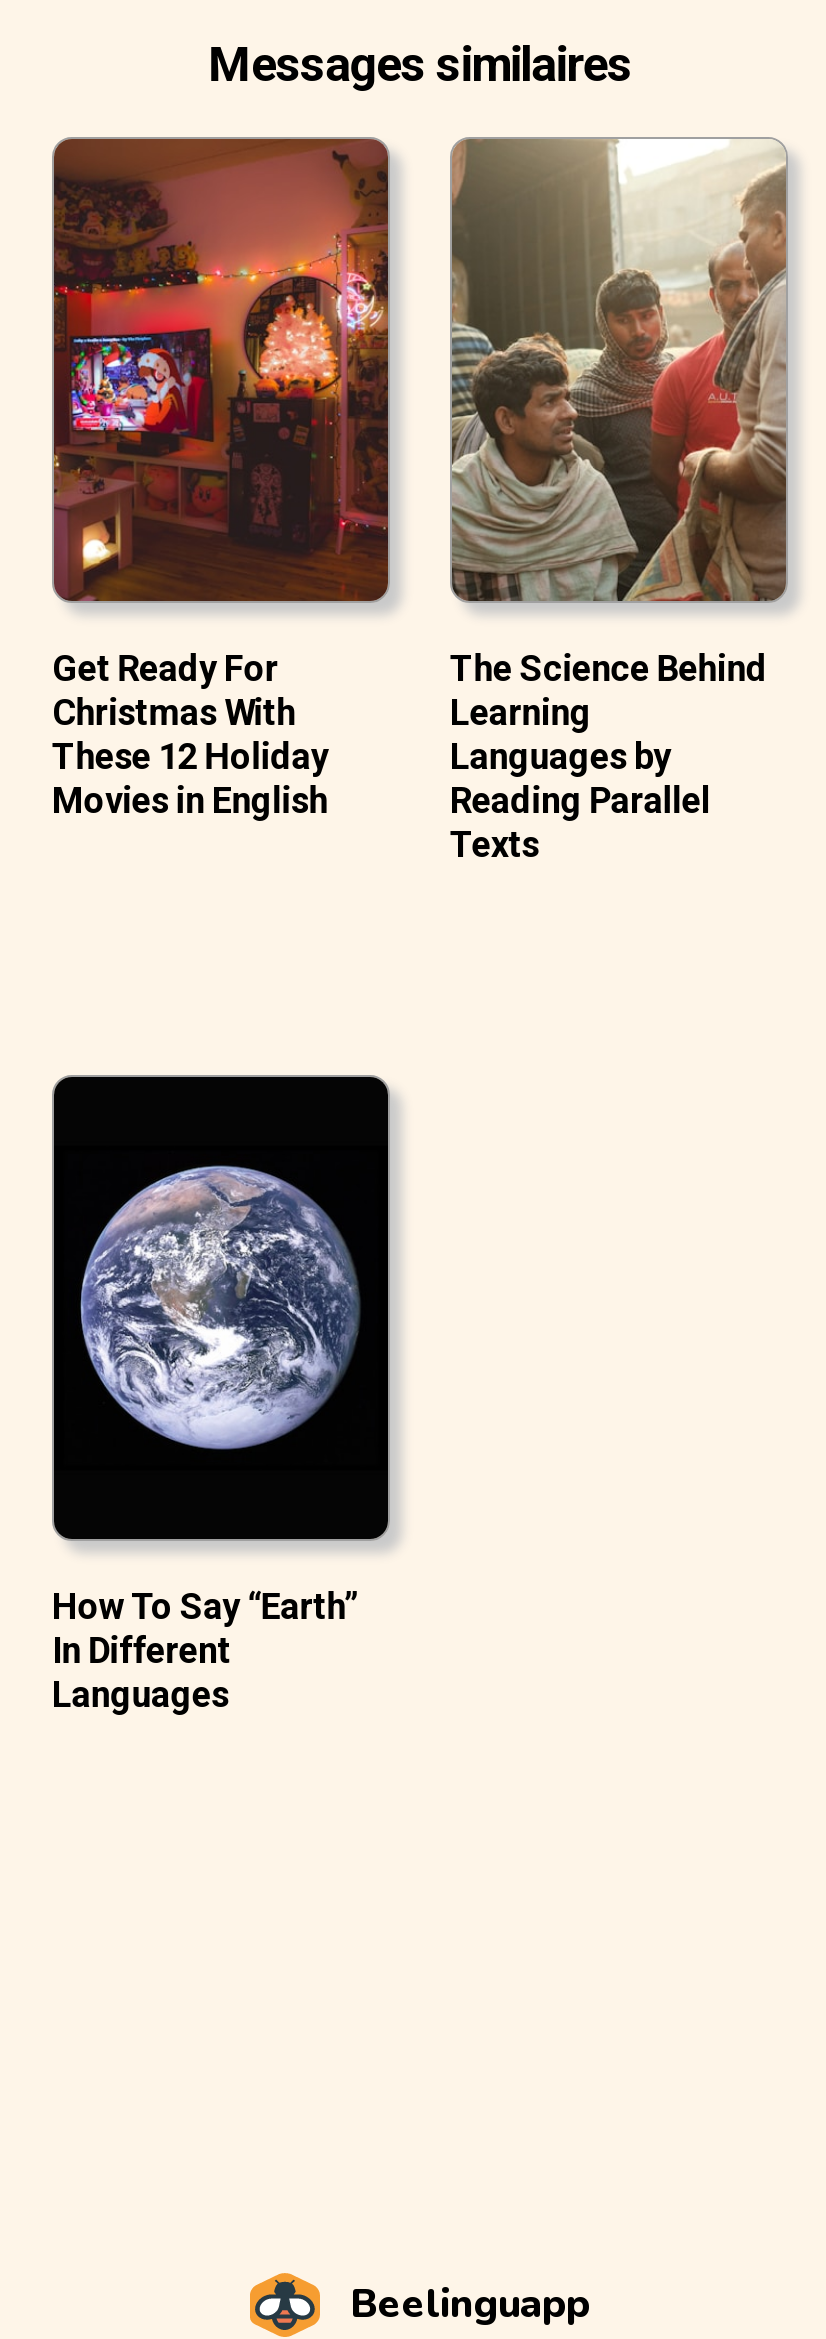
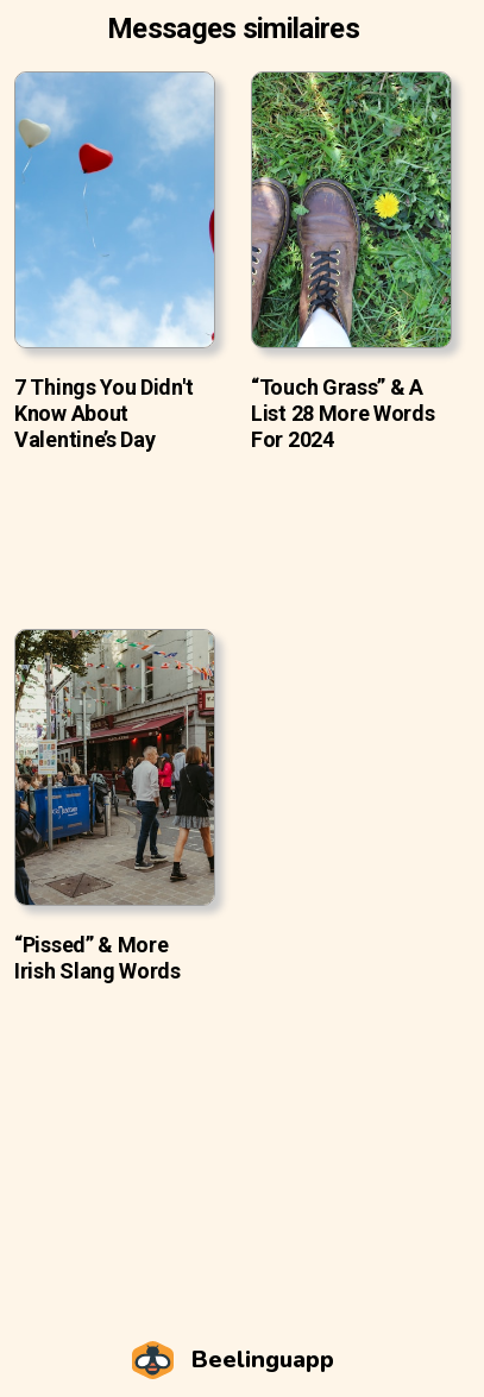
- [image]
- Get Ready For
- Christmas With
- These 12 Holiday
- Movies in English
+ [image]
+ 7 Things You Didn't
+ Know About
+ Valentine’s Day

- [image]
- The Science Behind
- Learning
- Languages by
- Reading Parallel
- Texts
+ [image]
+ “Touch Grass” & A
+ List 28 More Words
+ For 2024

- [image]
- How To Say “Earth”
- In Different
- Languages
+ [image]
+ “Pissed” & More
+ Irish Slang Words
